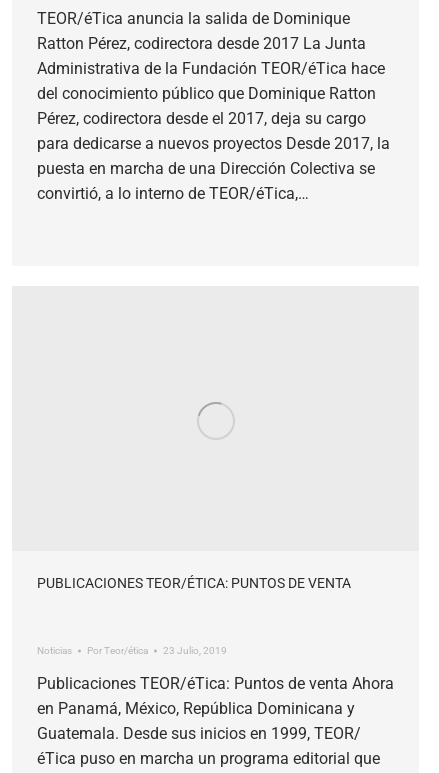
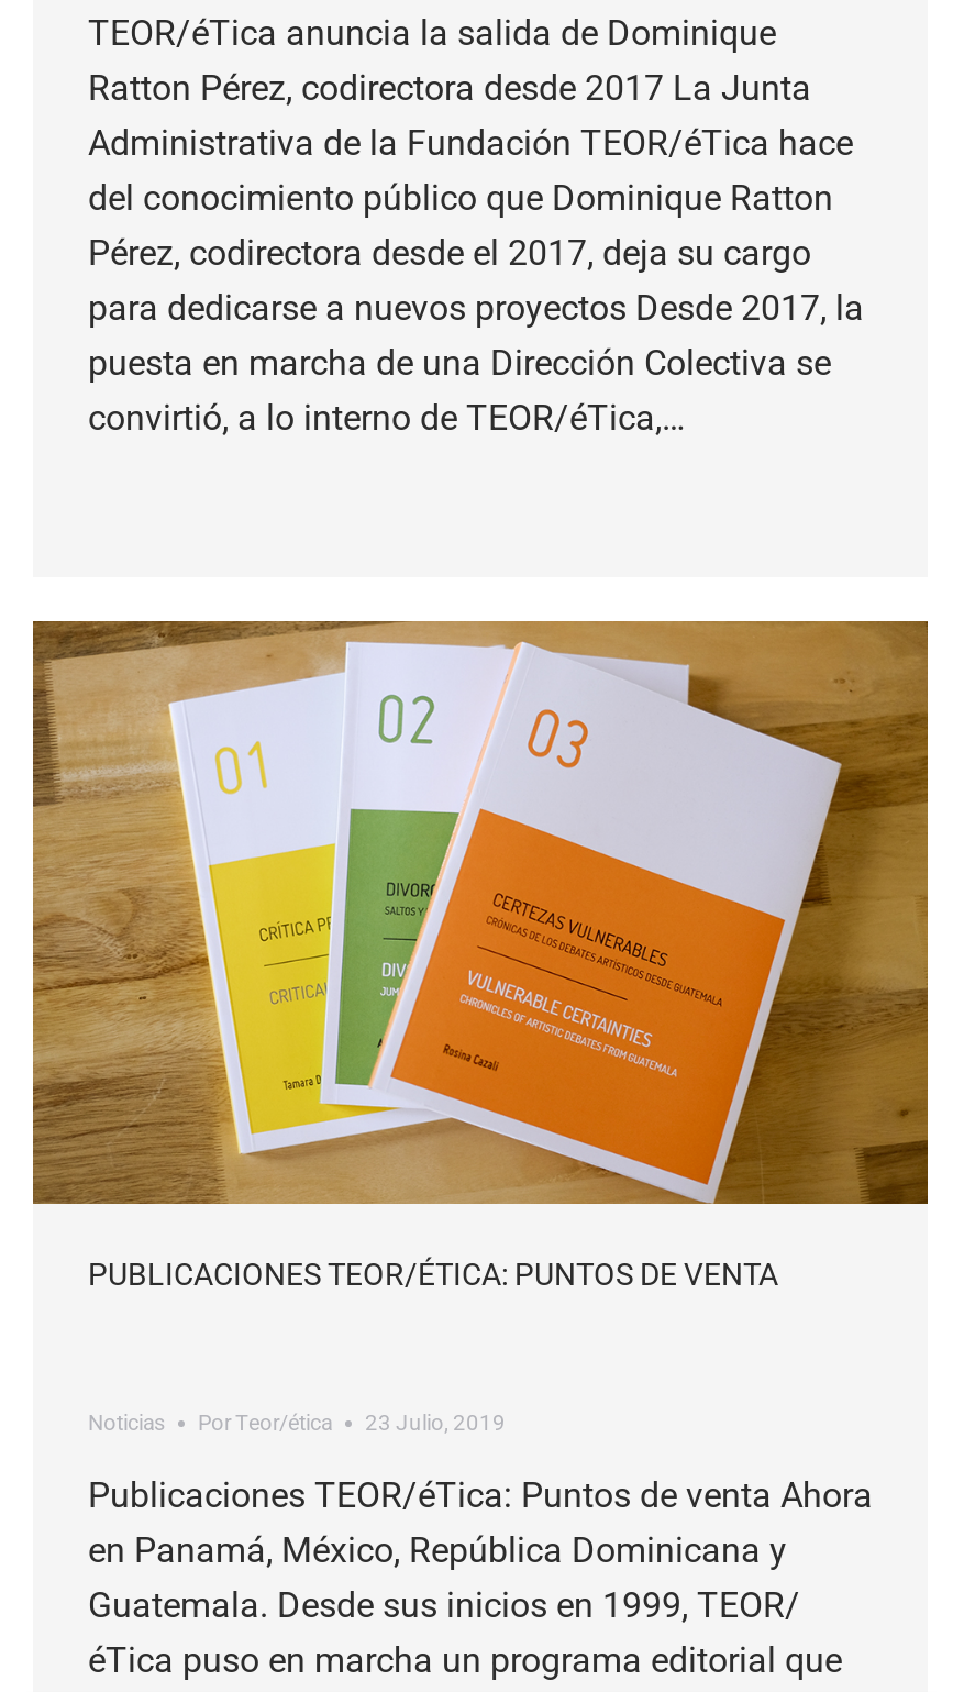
+ [image]
